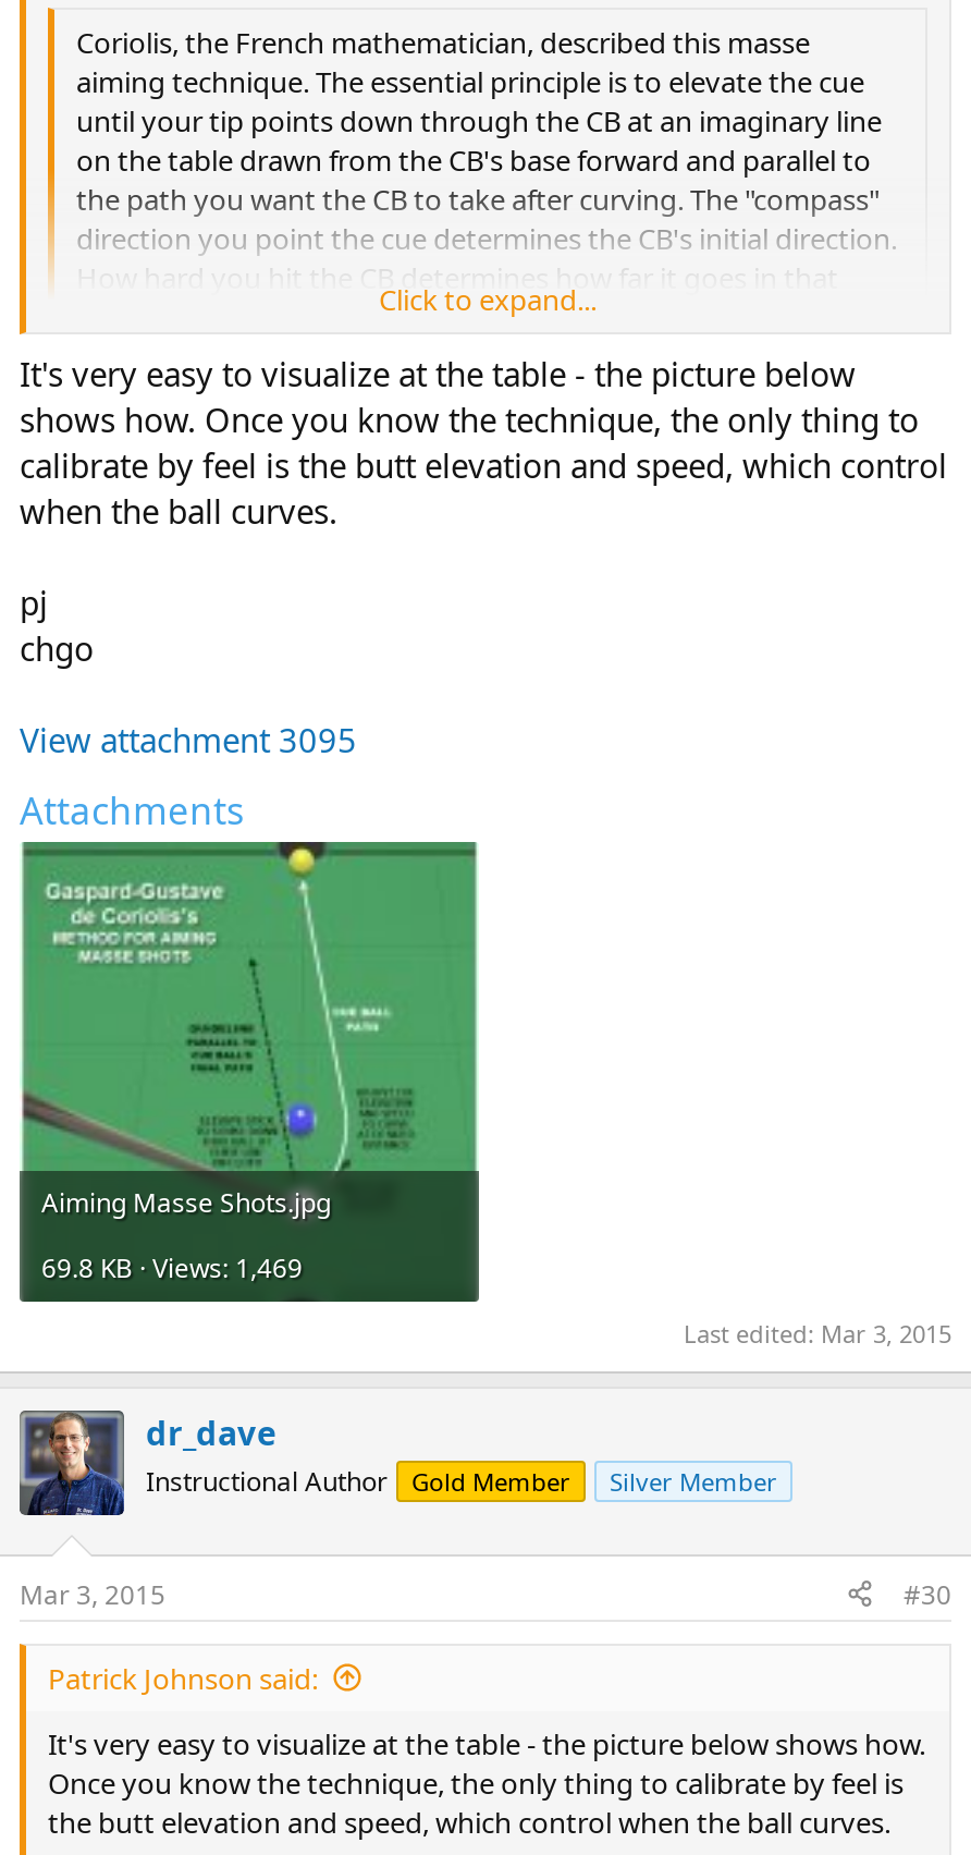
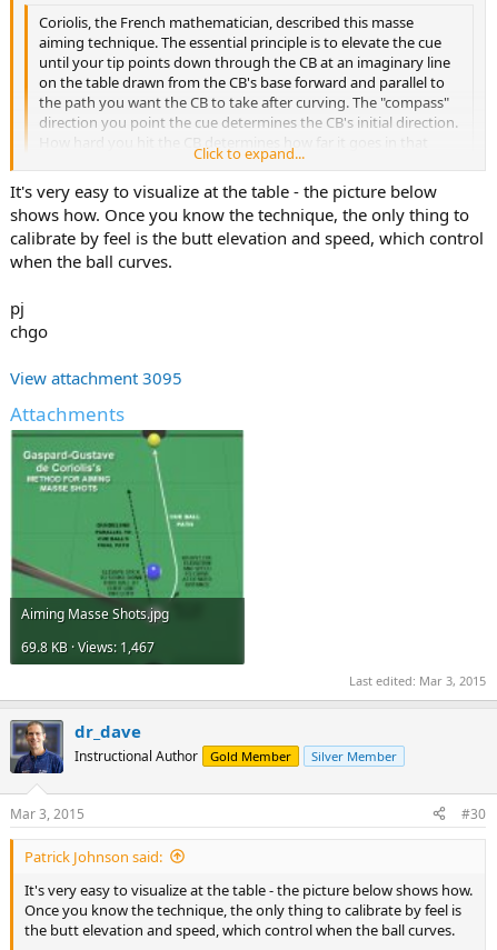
- 69.8 KB · Views: 1,469
+ 69.8 KB · Views: 1,467
